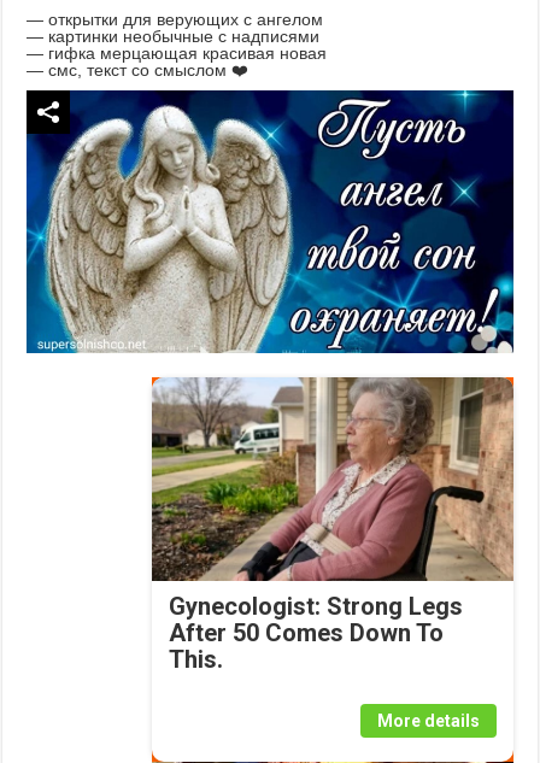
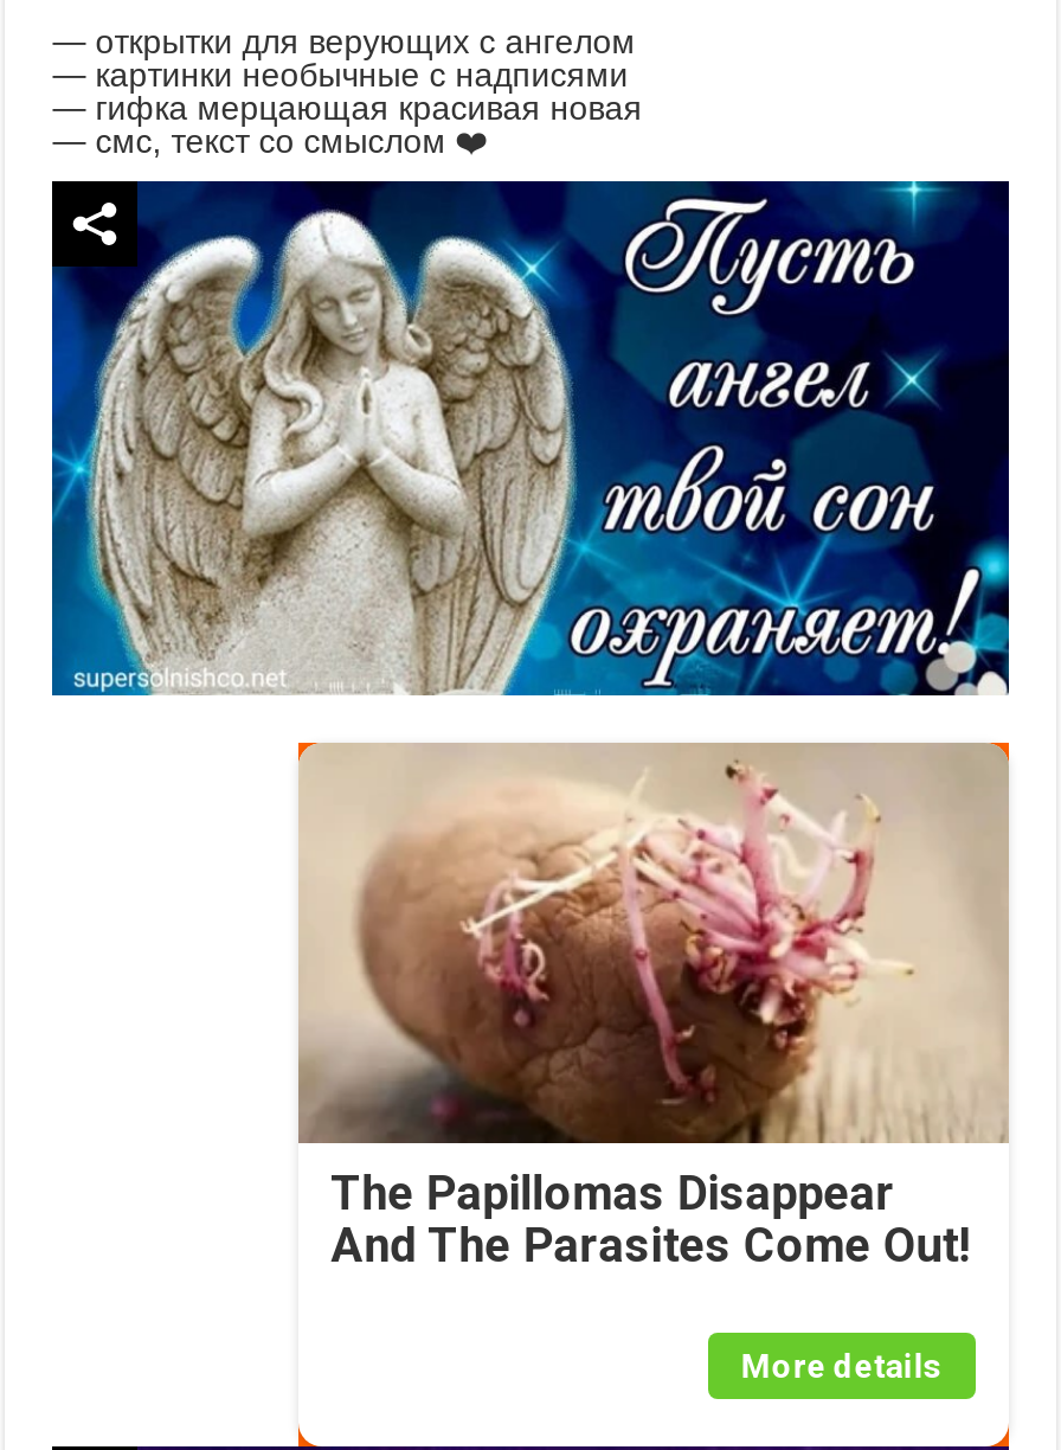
- [image]
- Gynecologist: Strong Legs
- After 50 Comes Down To
- This.
+ [image]
+ The Papillomas Disappear
+ And The Parasites Come Out!
